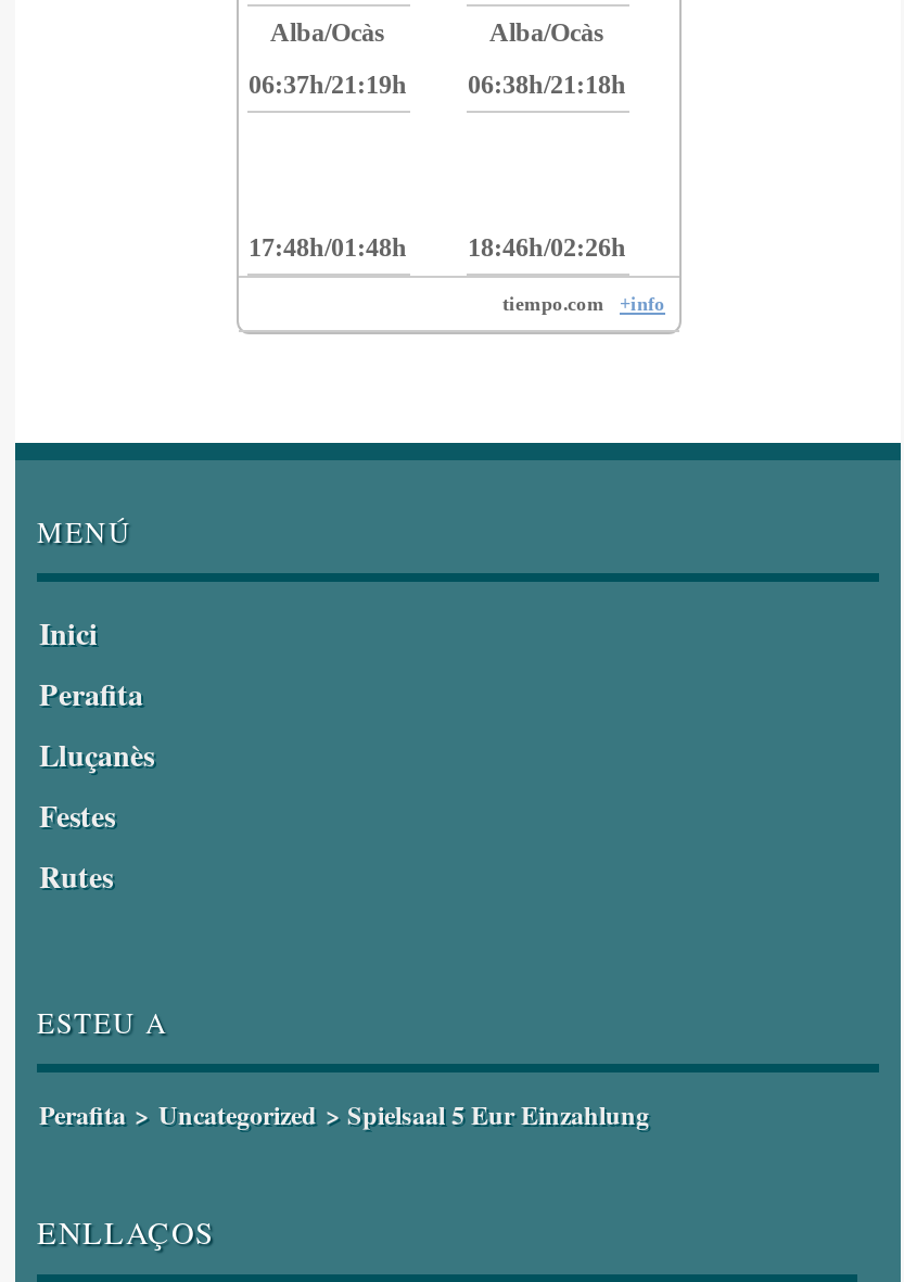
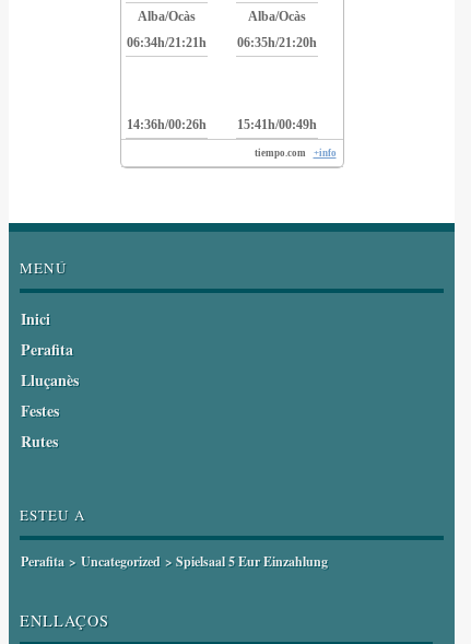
- 06:37h/21:19h
+ 06:34h/21:21h

- 06:38h/21:18h
+ 06:35h/21:20h

- 17:48h/01:48h
+ 14:36h/00:26h

- 18:46h/02:26h
+ 15:41h/00:49h
